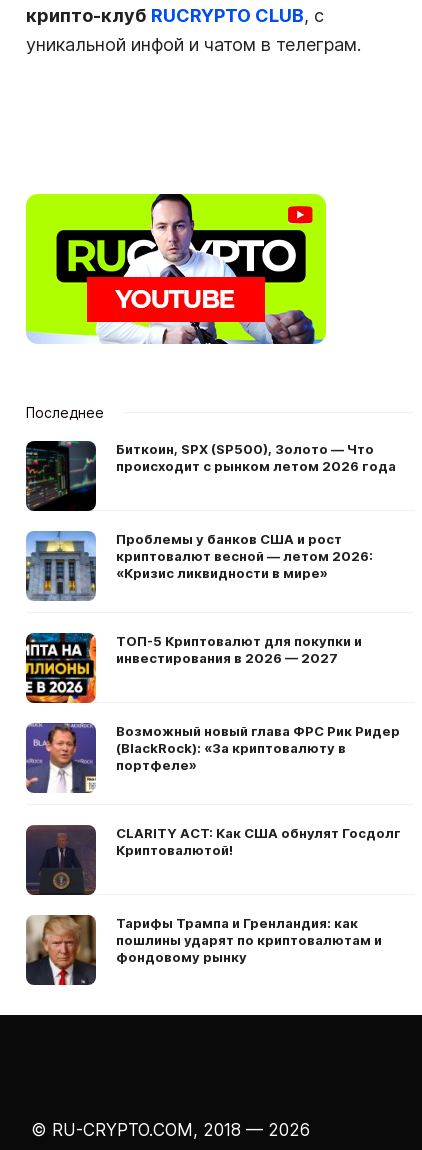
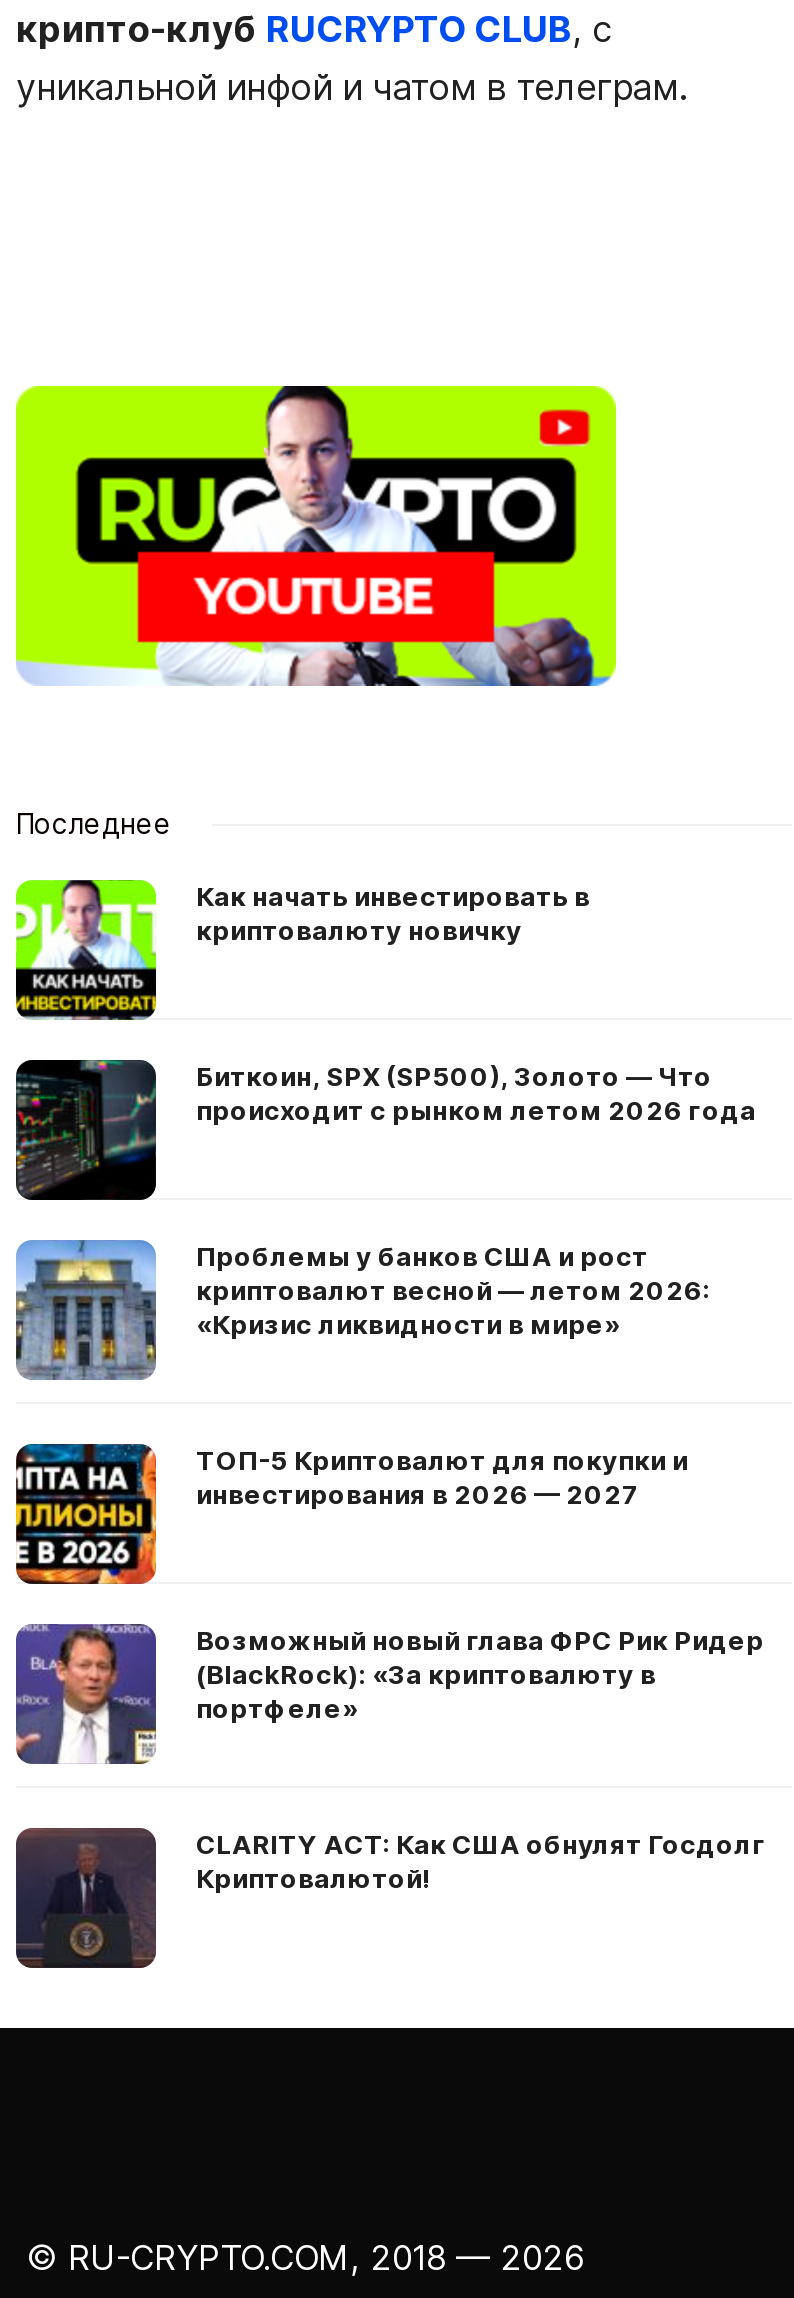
+ [image]
+ Как начать инвестировать в
+ криптовалюту новичку

moved down: [image] | Биткоин, SPX (SP500), Золото — Что | происходит с рынком летом 2026 года | ... | CLARITY ACT: Как США обнулят Госдолг | Криптовалютой!

moved down: [image]

- [image]
- Тарифы Трампа и Гренландия: как
- пошлины ударят по криптовалютам и
- фондовому рынку
